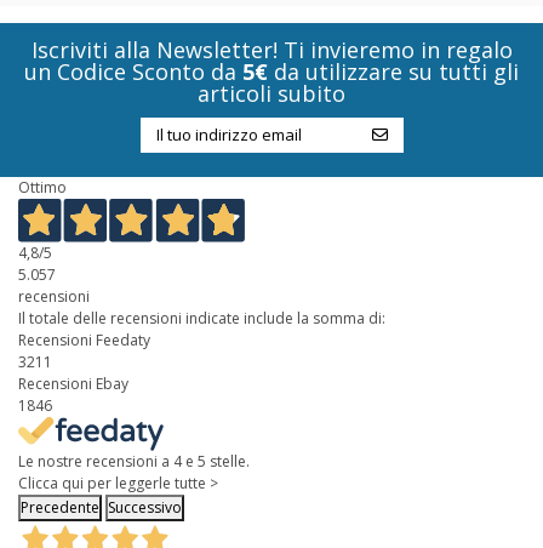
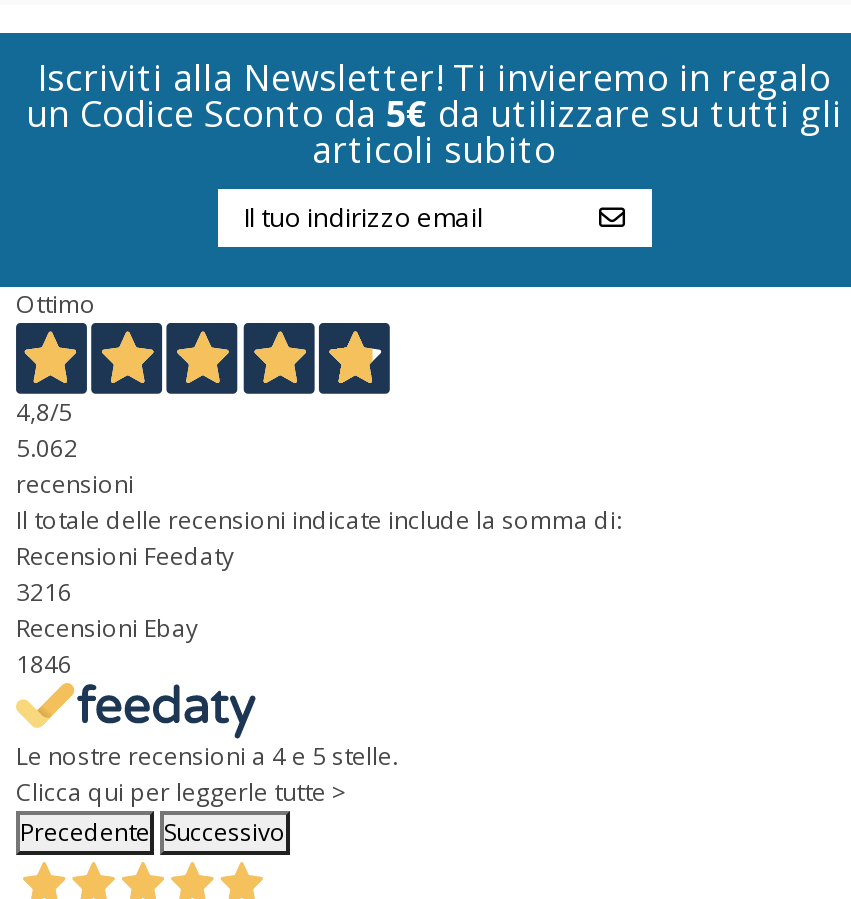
- 5.057
+ 5.062

- 3211
+ 3216
